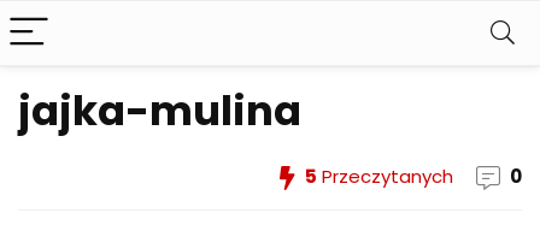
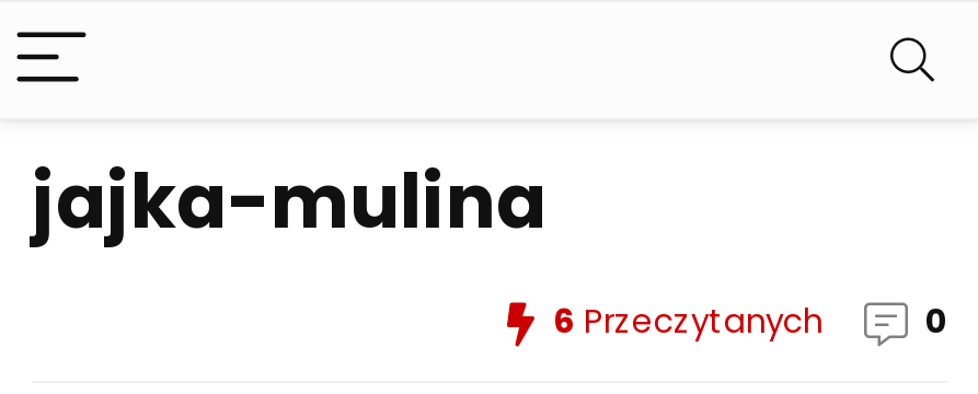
- 5 Przeczytanych
+ 6 Przeczytanych
